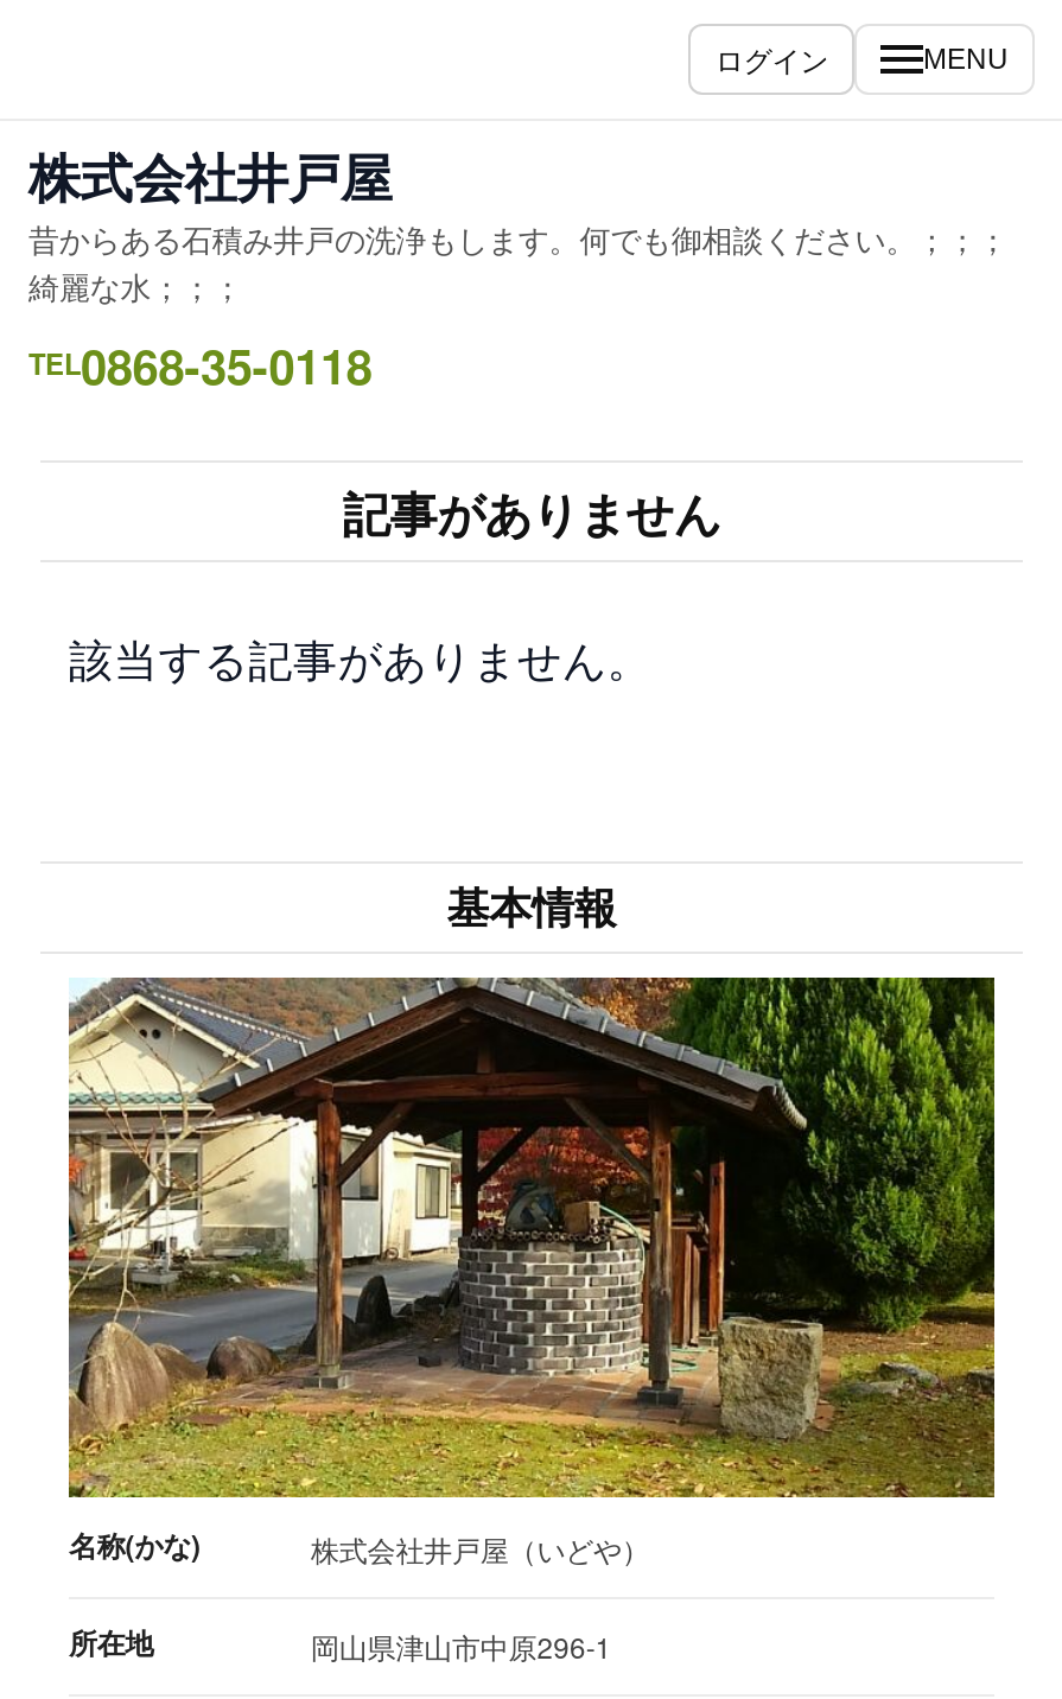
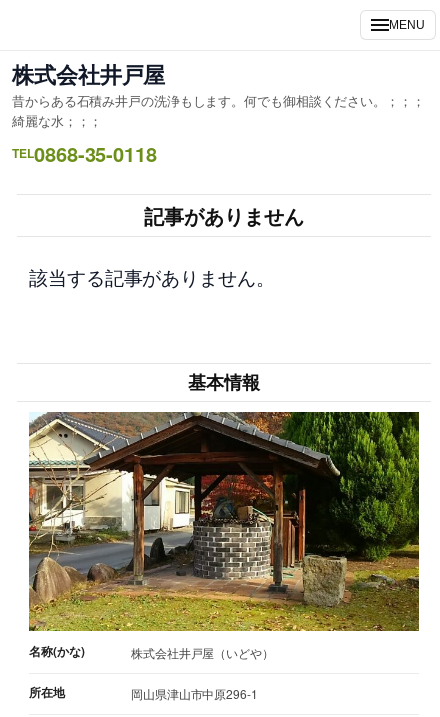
- ログイン
